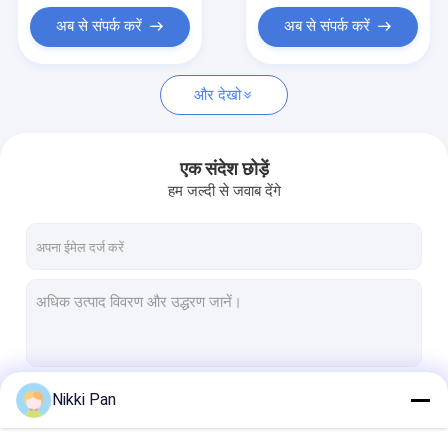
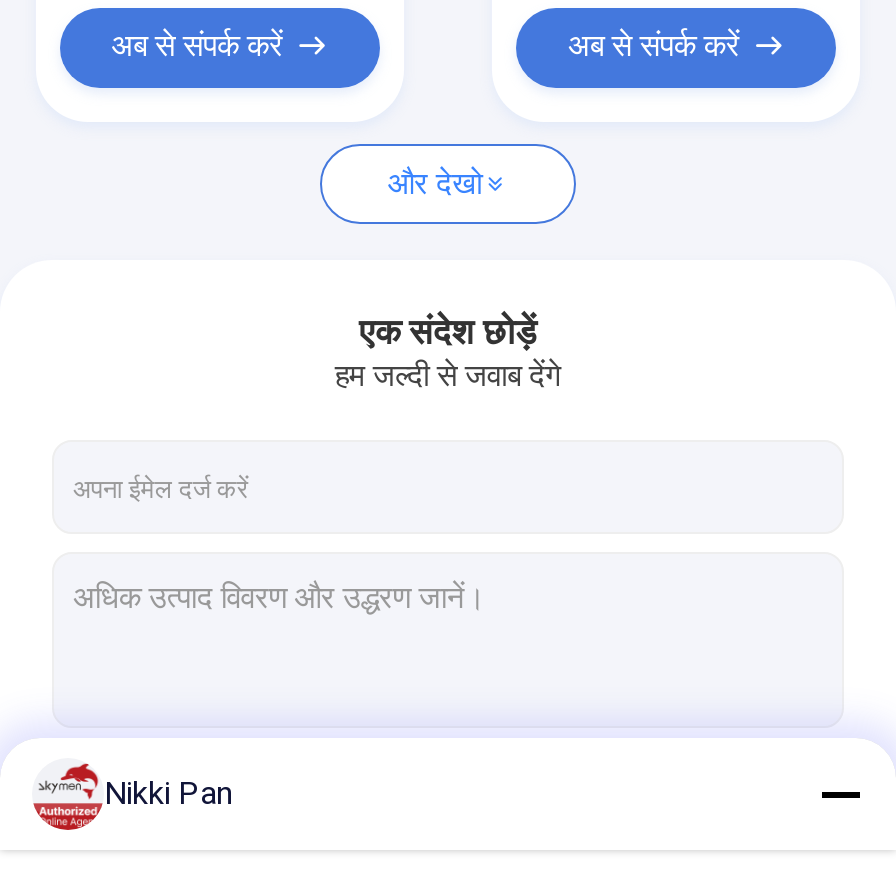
- [image]
+ [image]
